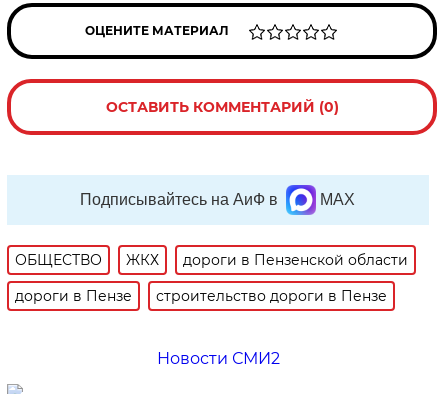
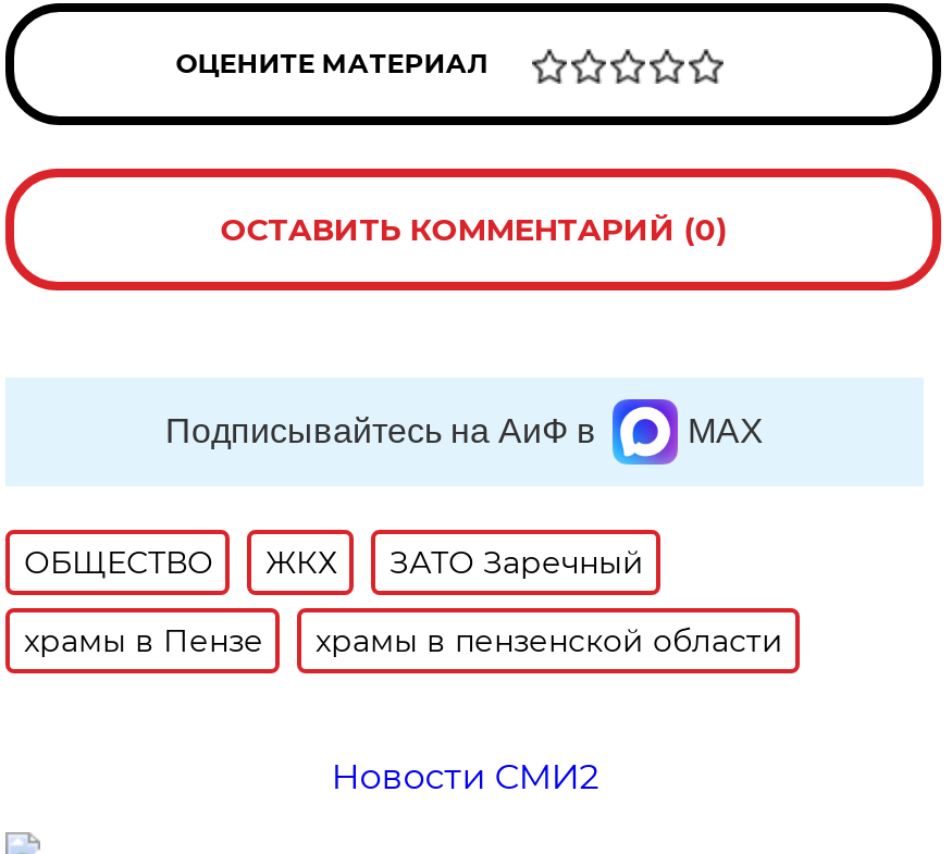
- дороги в Пензенской области
+ ЗАТО Заречный

- дороги в Пензе
- строительство дороги в Пензе
+ храмы в Пензе
+ храмы в пензенской области
